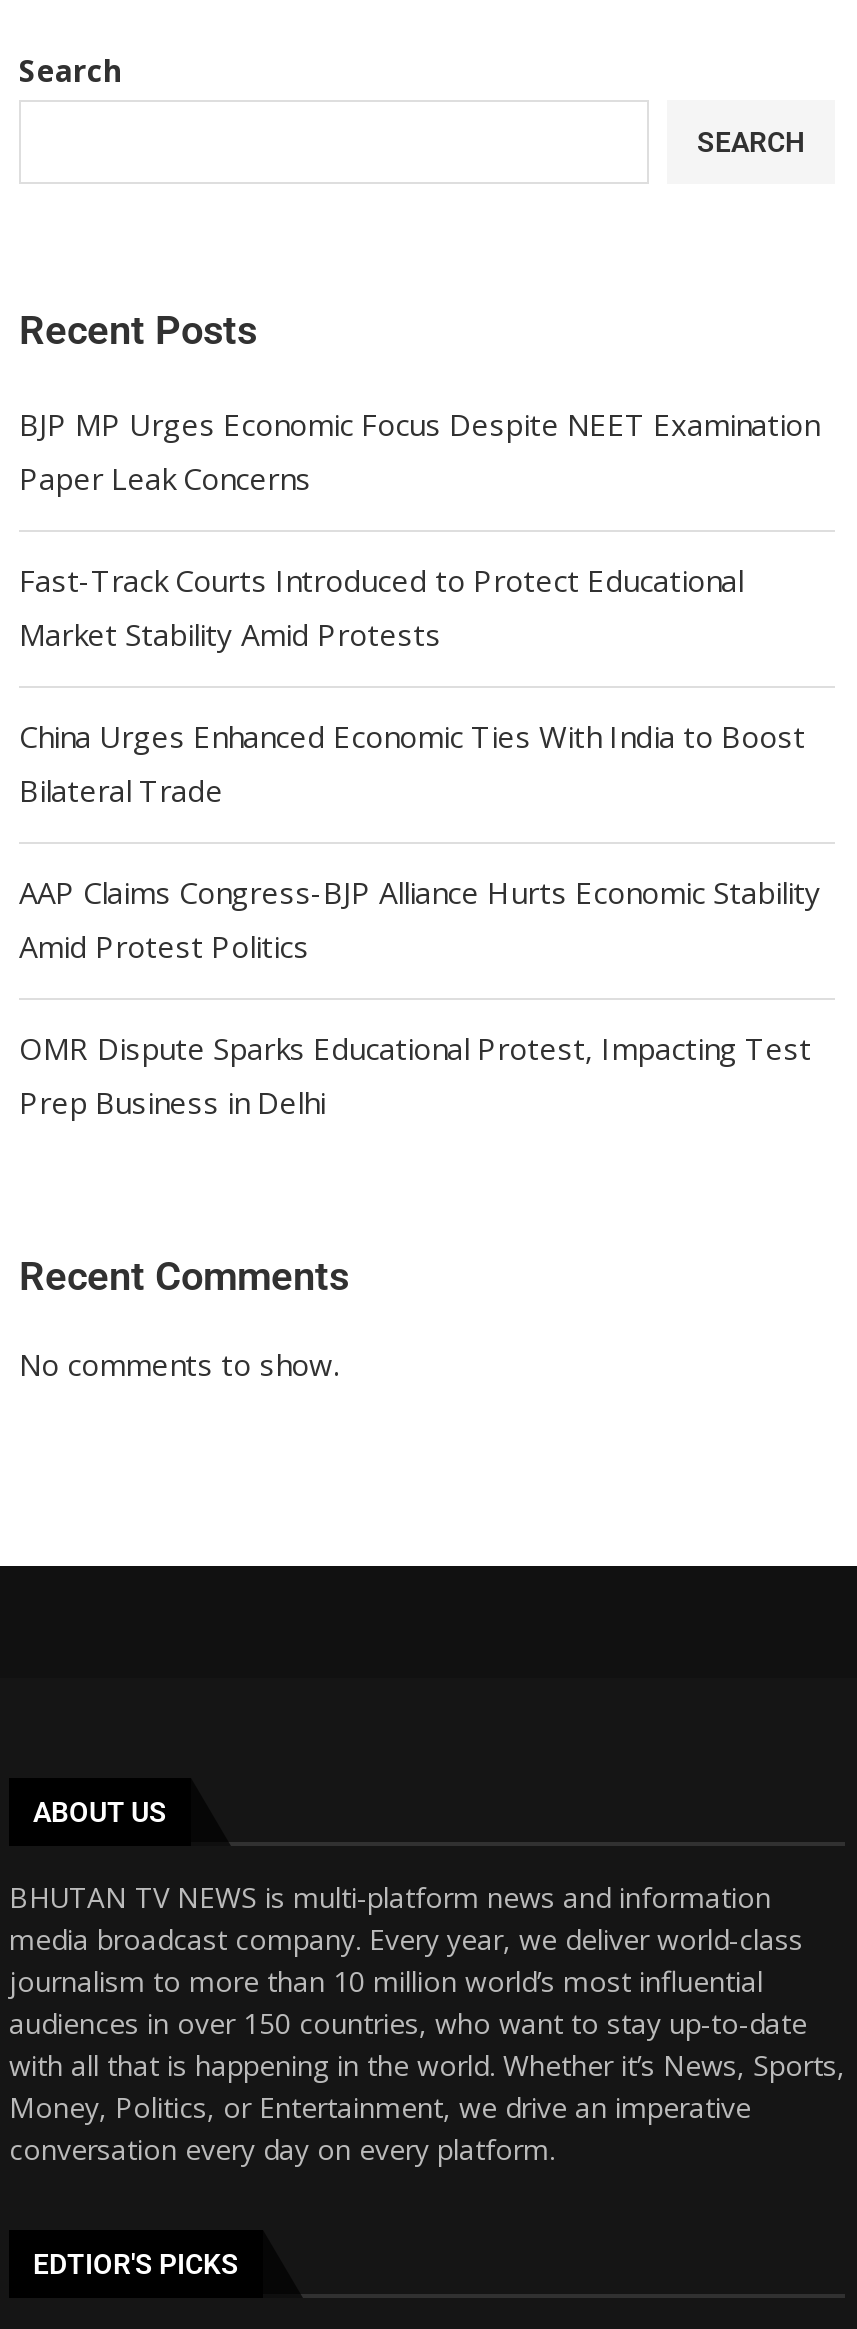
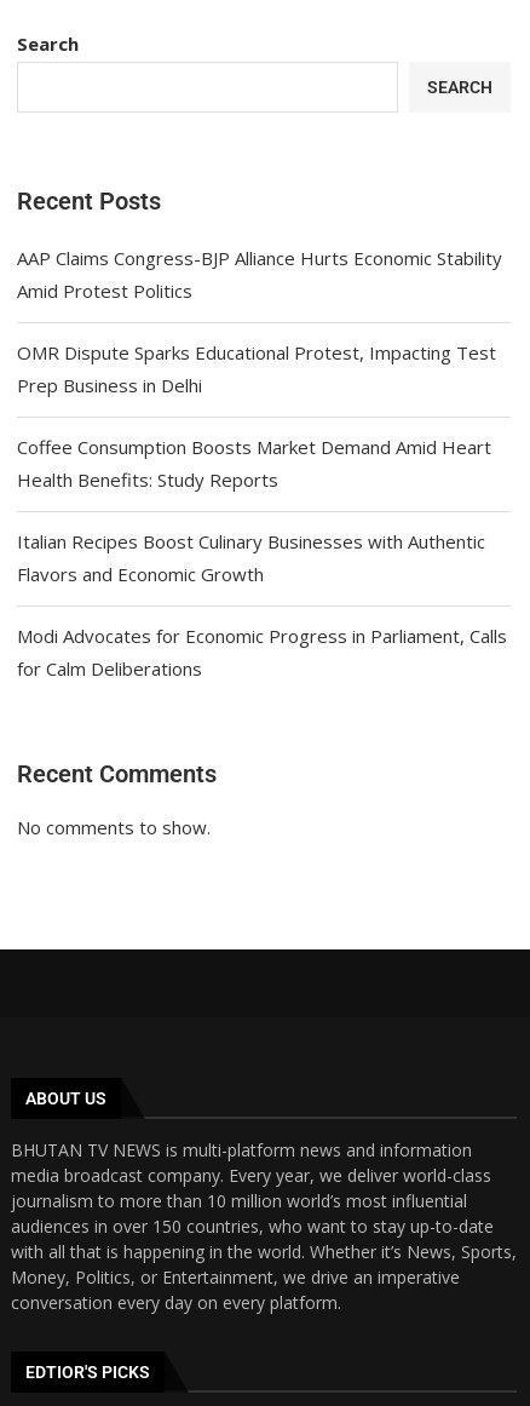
- BJP MP Urges Economic Focus Despite NEET Examination
- Paper Leak Concerns
- Fast-Track Courts Introduced to Protect Educational
- Market Stability Amid Protests
- China Urges Enhanced Economic Ties With India to Boost
- Bilateral Trade

moved up: AAP Claims Congress-BJP Alliance Hurts Economic Stability | Amid Protest Politics | OMR Dispute Sparks Educational Protest, Impacting Test | Prep Business in Delhi

+ Coffee Consumption Boosts Market Demand Amid Heart
+ Health Benefits: Study Reports
+ Italian Recipes Boost Culinary Businesses with Authentic
+ Flavors and Economic Growth
+ Modi Advocates for Economic Progress in Parliament, Calls
+ for Calm Deliberations
